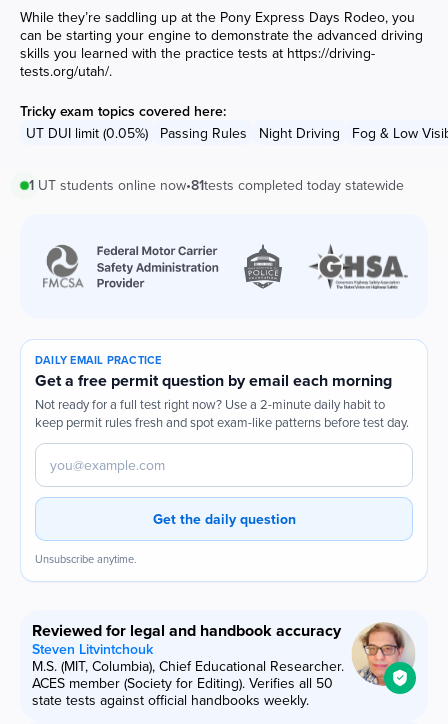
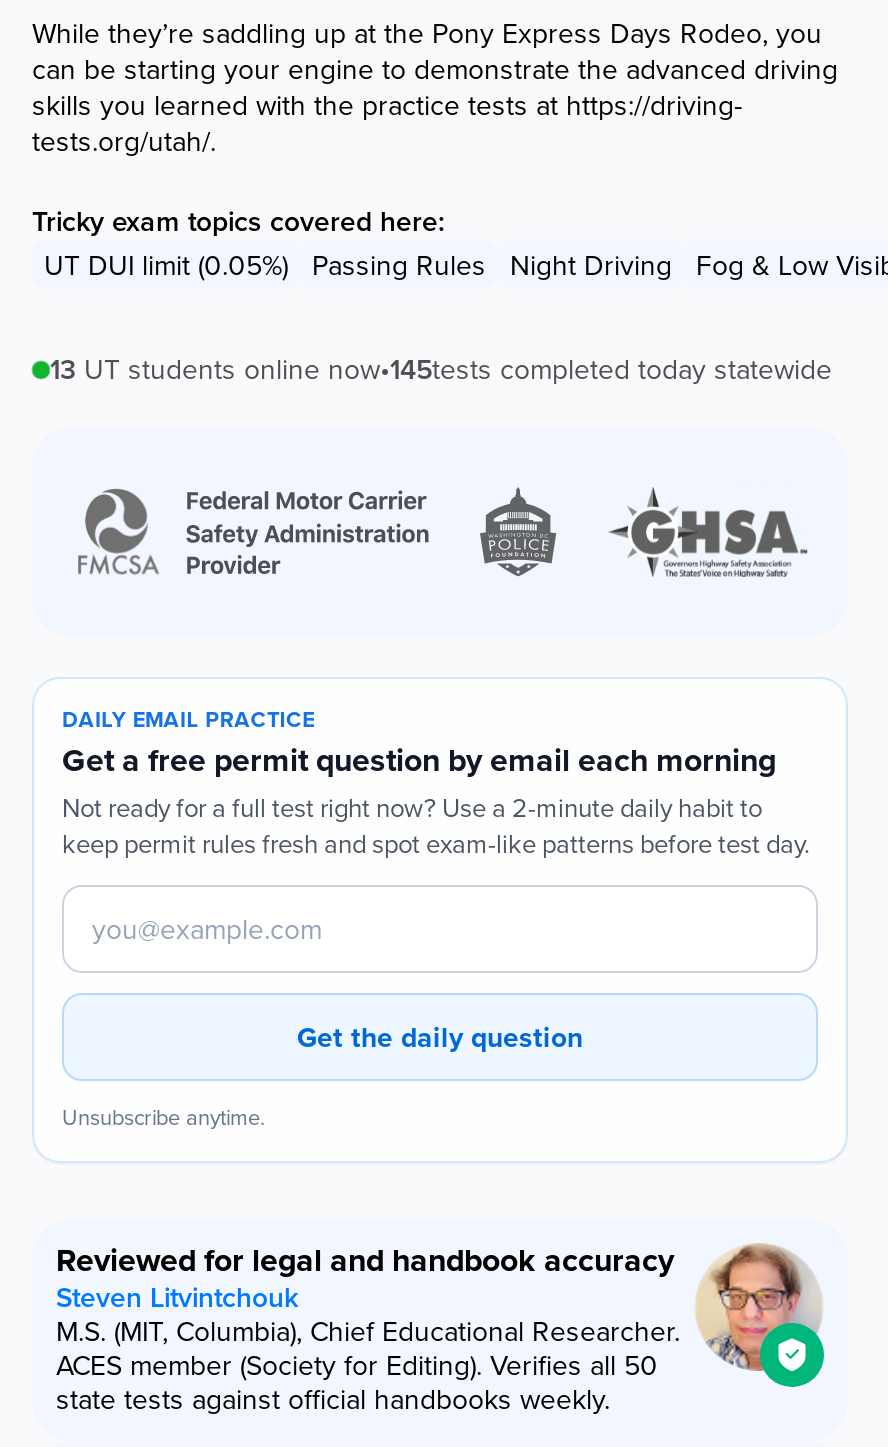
- 1 UT students online now•81tests completed today statewide
+ 13 UT students online now•145tests completed today statewide
